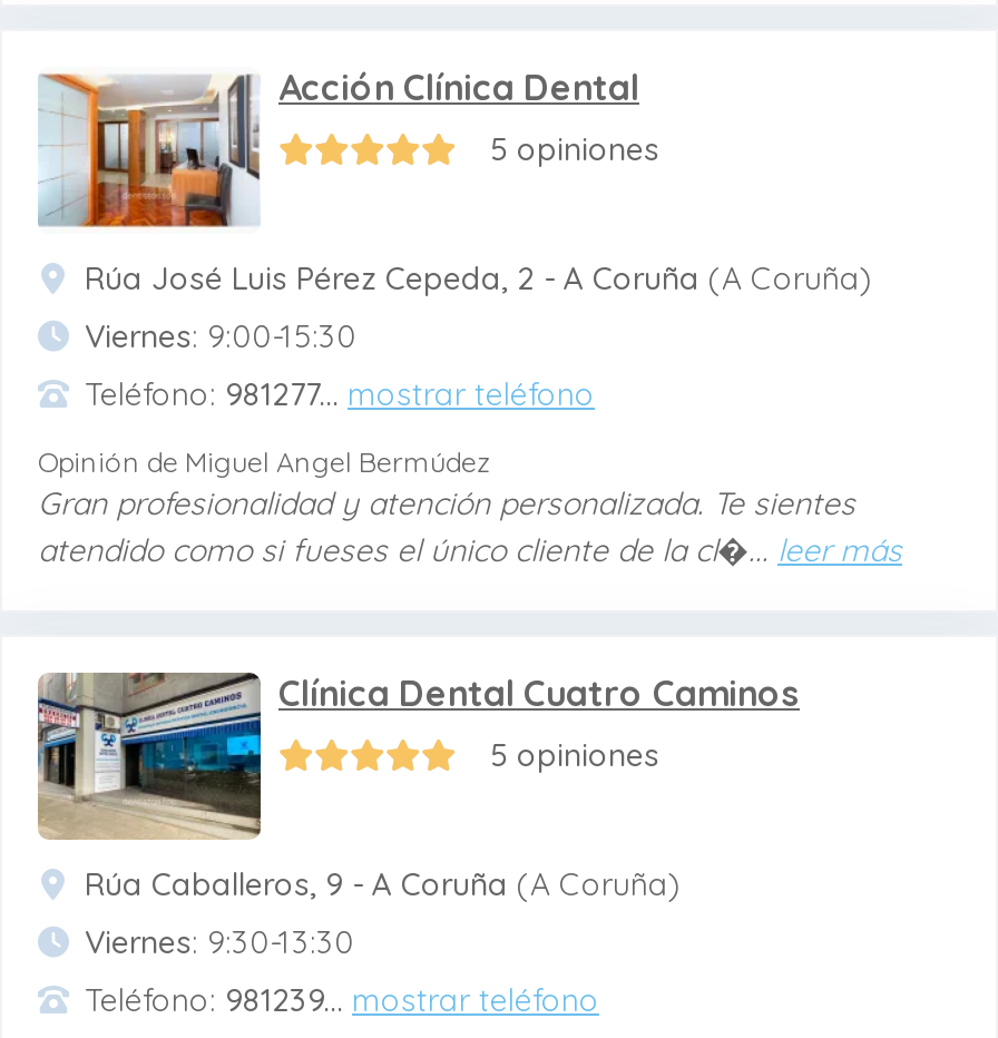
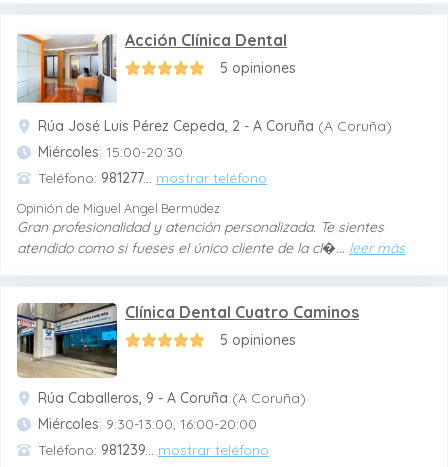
- Viernes: 9:00-15:30
+ Miércoles: 15:00-20:30

- Viernes: 9:30-13:30
+ Miércoles: 9:30-13:00, 16:00-20:00
